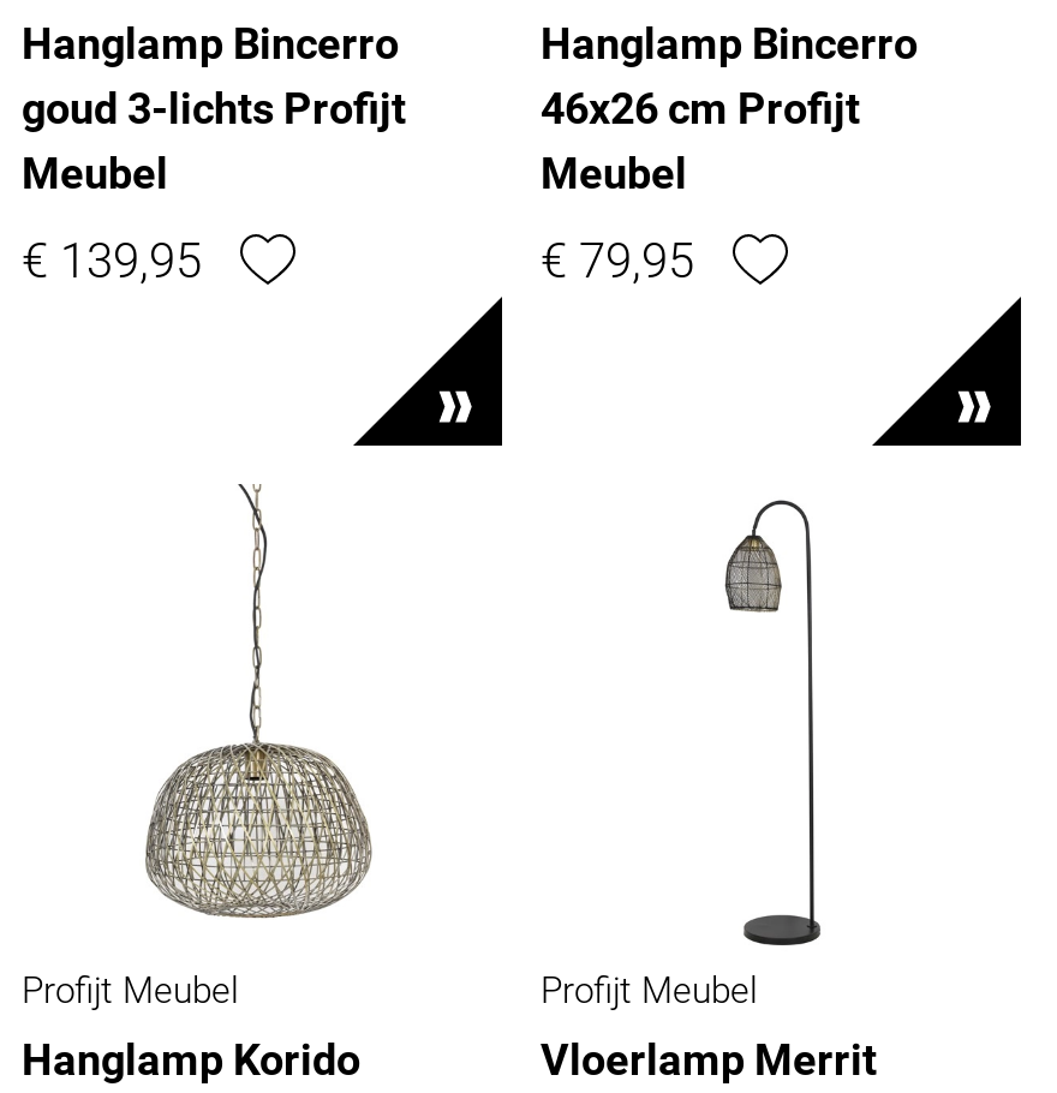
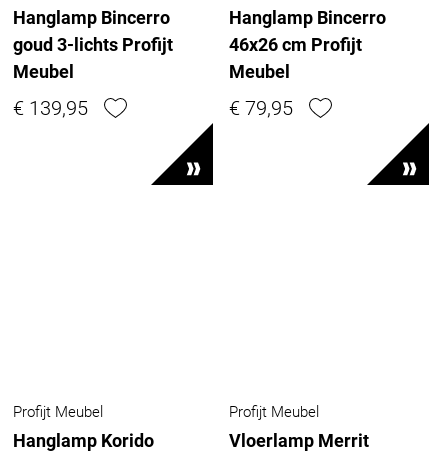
- [image]

- [image]
